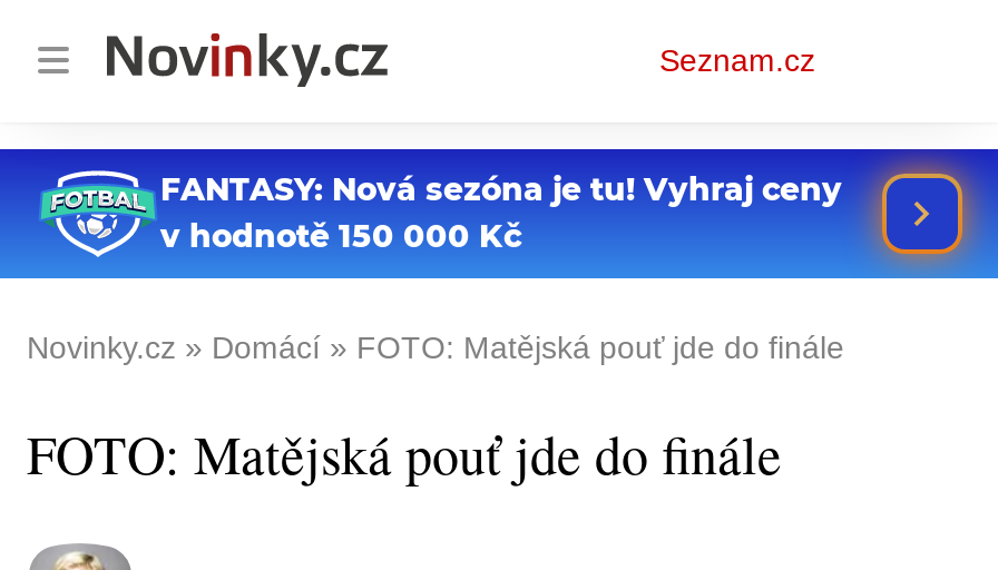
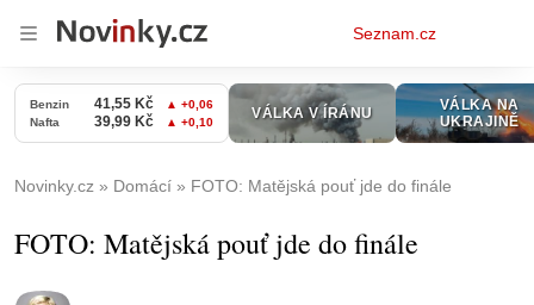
- [image]
+ [image]
